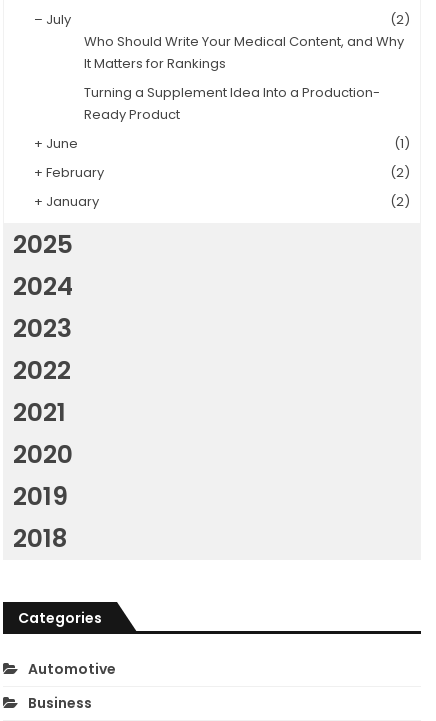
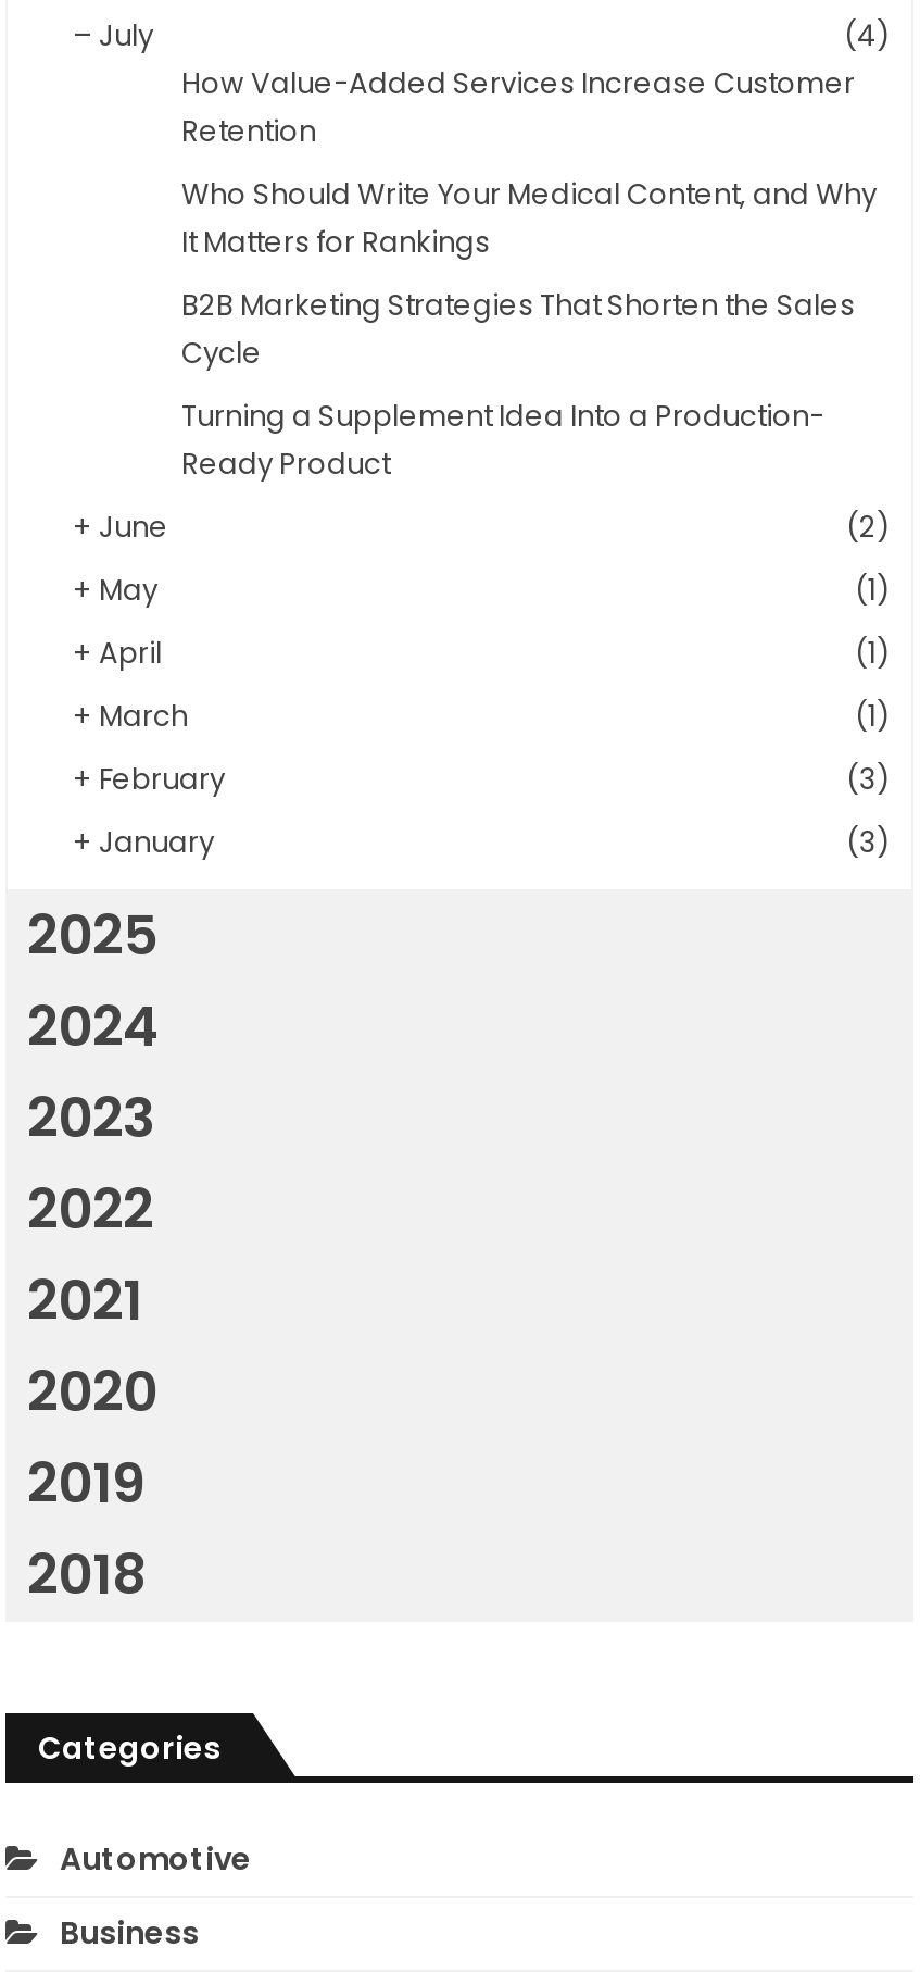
- (2)
+ (4)
+ How Value-Added Services Increase Customer
+ Retention

+ B2B Marketing Strategies That Shorten the Sales
+ Cycle

+ (2)
+ + May
+ (1)
+ + April
+ (1)
+ + March

- (2)
+ (3)

- (2)
+ (3)
